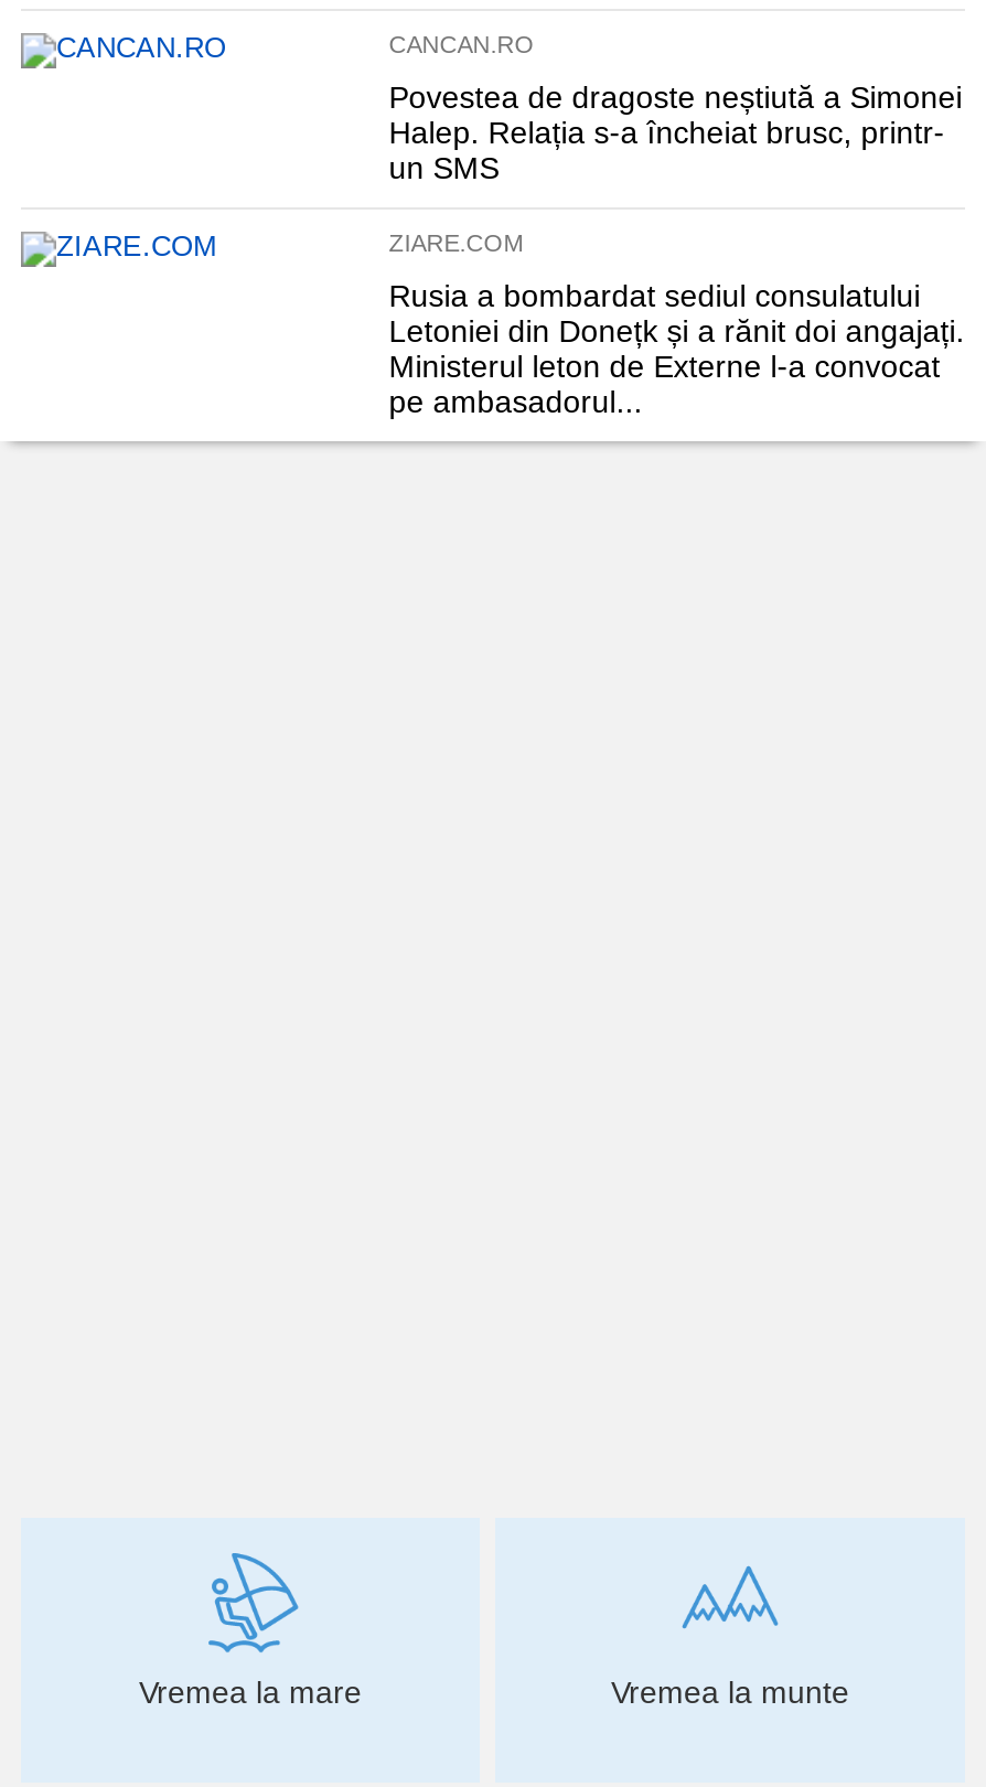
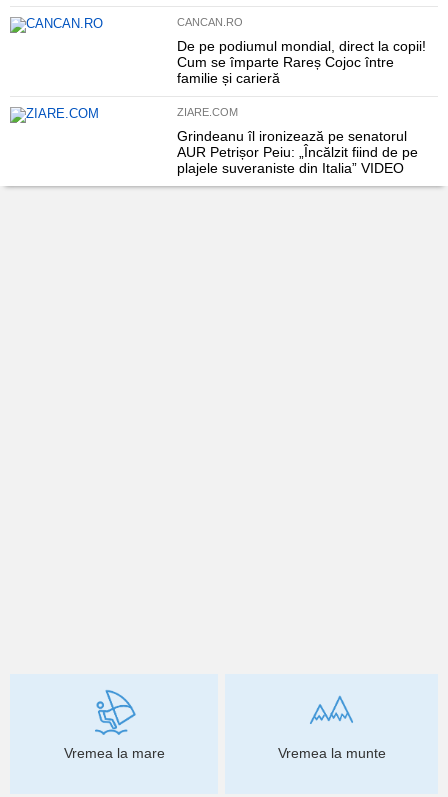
- Povestea de dragoste neștiută a Simonei
- Halep. Relația s-a încheiat brusc, printr-
- un SMS
+ De pe podiumul mondial, direct la copii!
+ Cum se împarte Rareș Cojoc între
+ familie și carieră

- Rusia a bombardat sediul consulatului
- Letoniei din Donețk și a rănit doi angajați.
- Ministerul leton de Externe l-a convocat
- pe ambasadorul...
+ Grindeanu îl ironizează pe senatorul
+ AUR Petrișor Peiu: „Încălzit fiind de pe
+ plajele suveraniste din Italia” VIDEO
